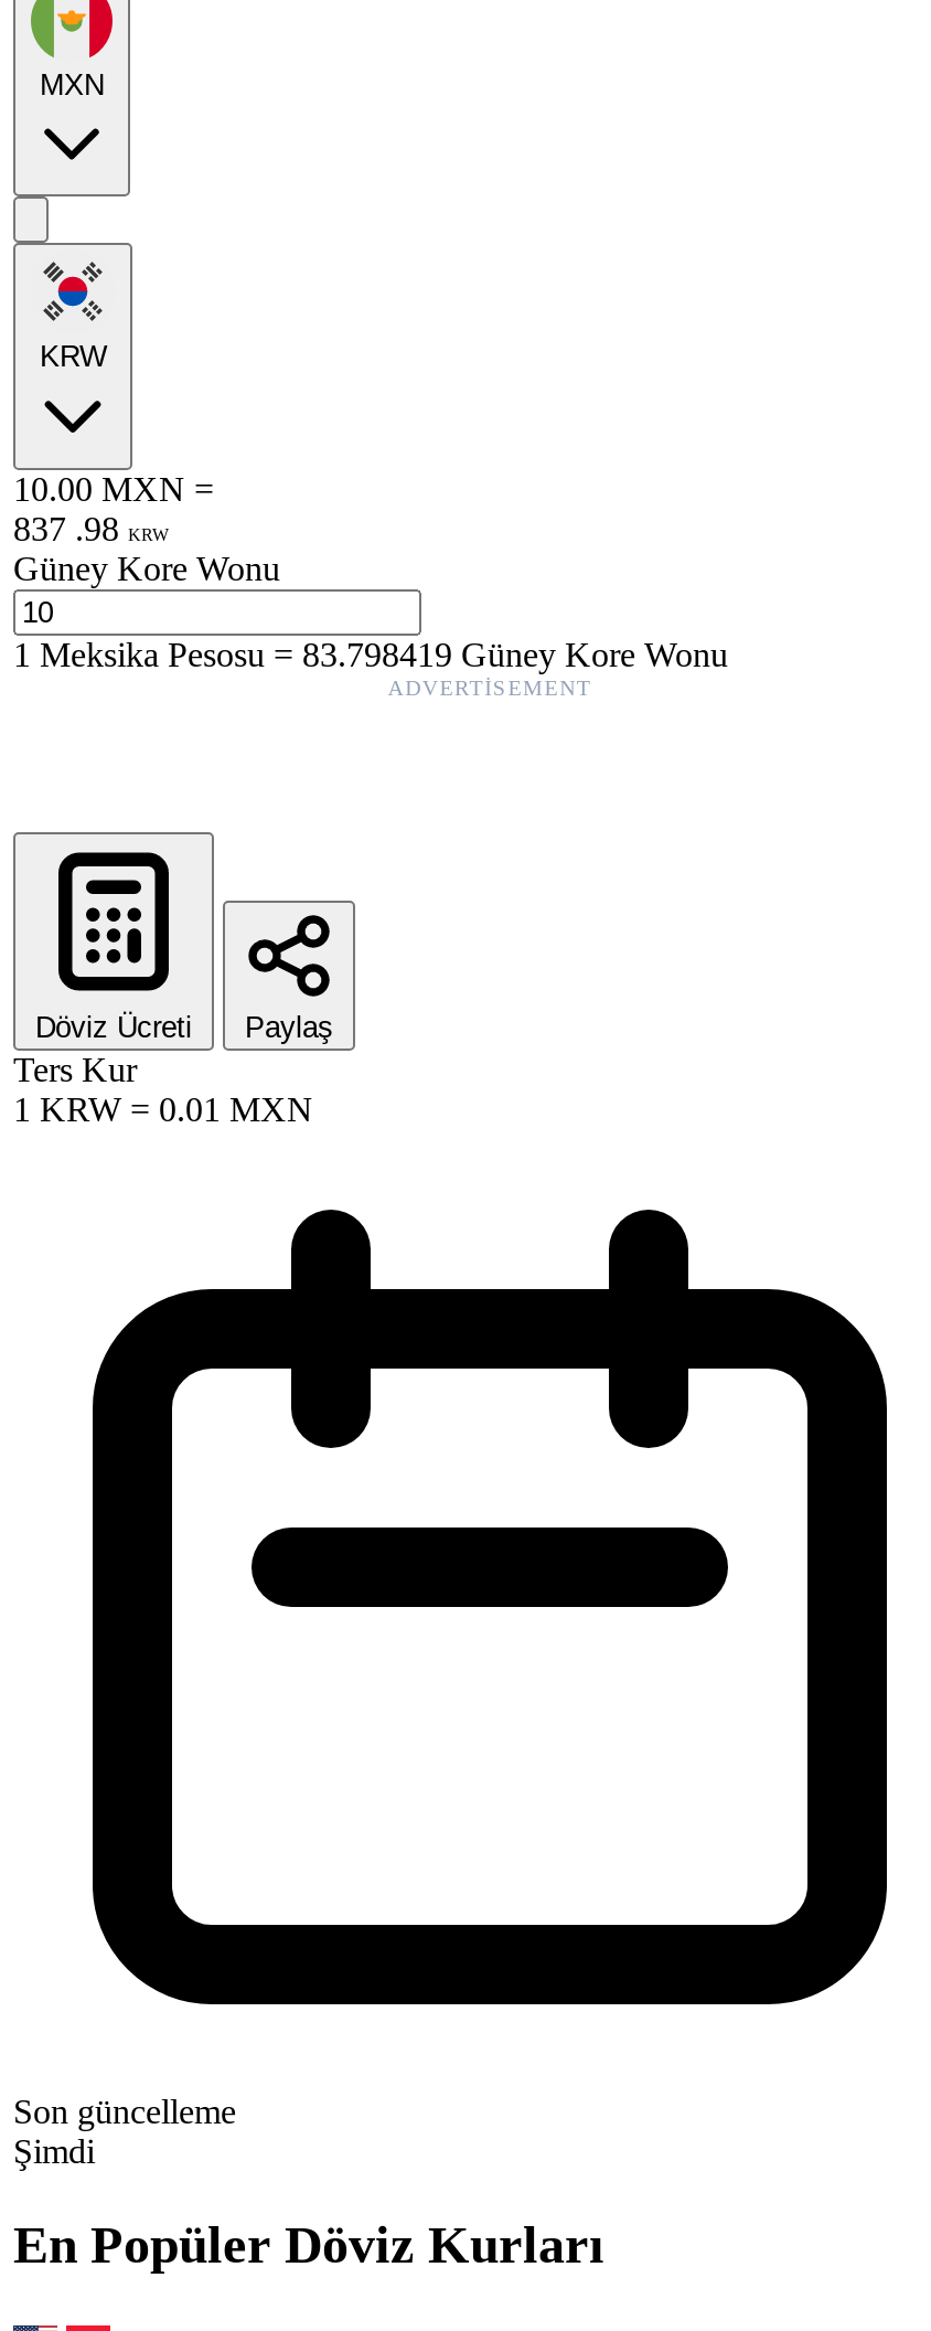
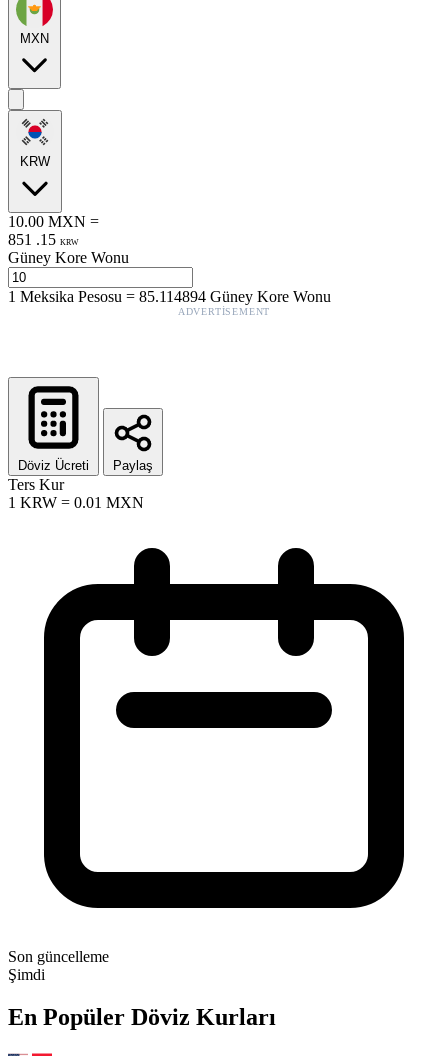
- 837 . 98 KRW
+ 851 . 15 KRW

- 1Meksika Pesosu=83.798419 Güney Kore Wonu
+ 1Meksika Pesosu=85.114894 Güney Kore Wonu
